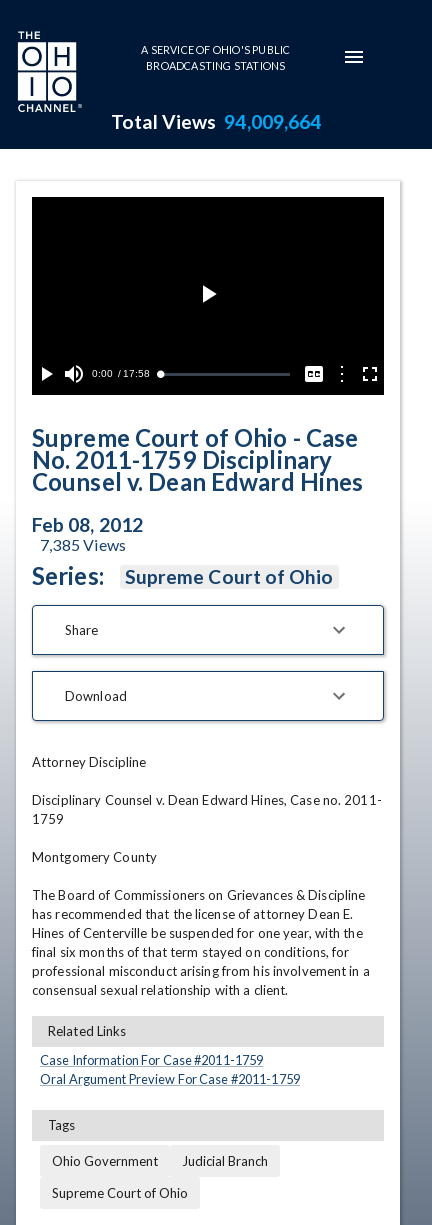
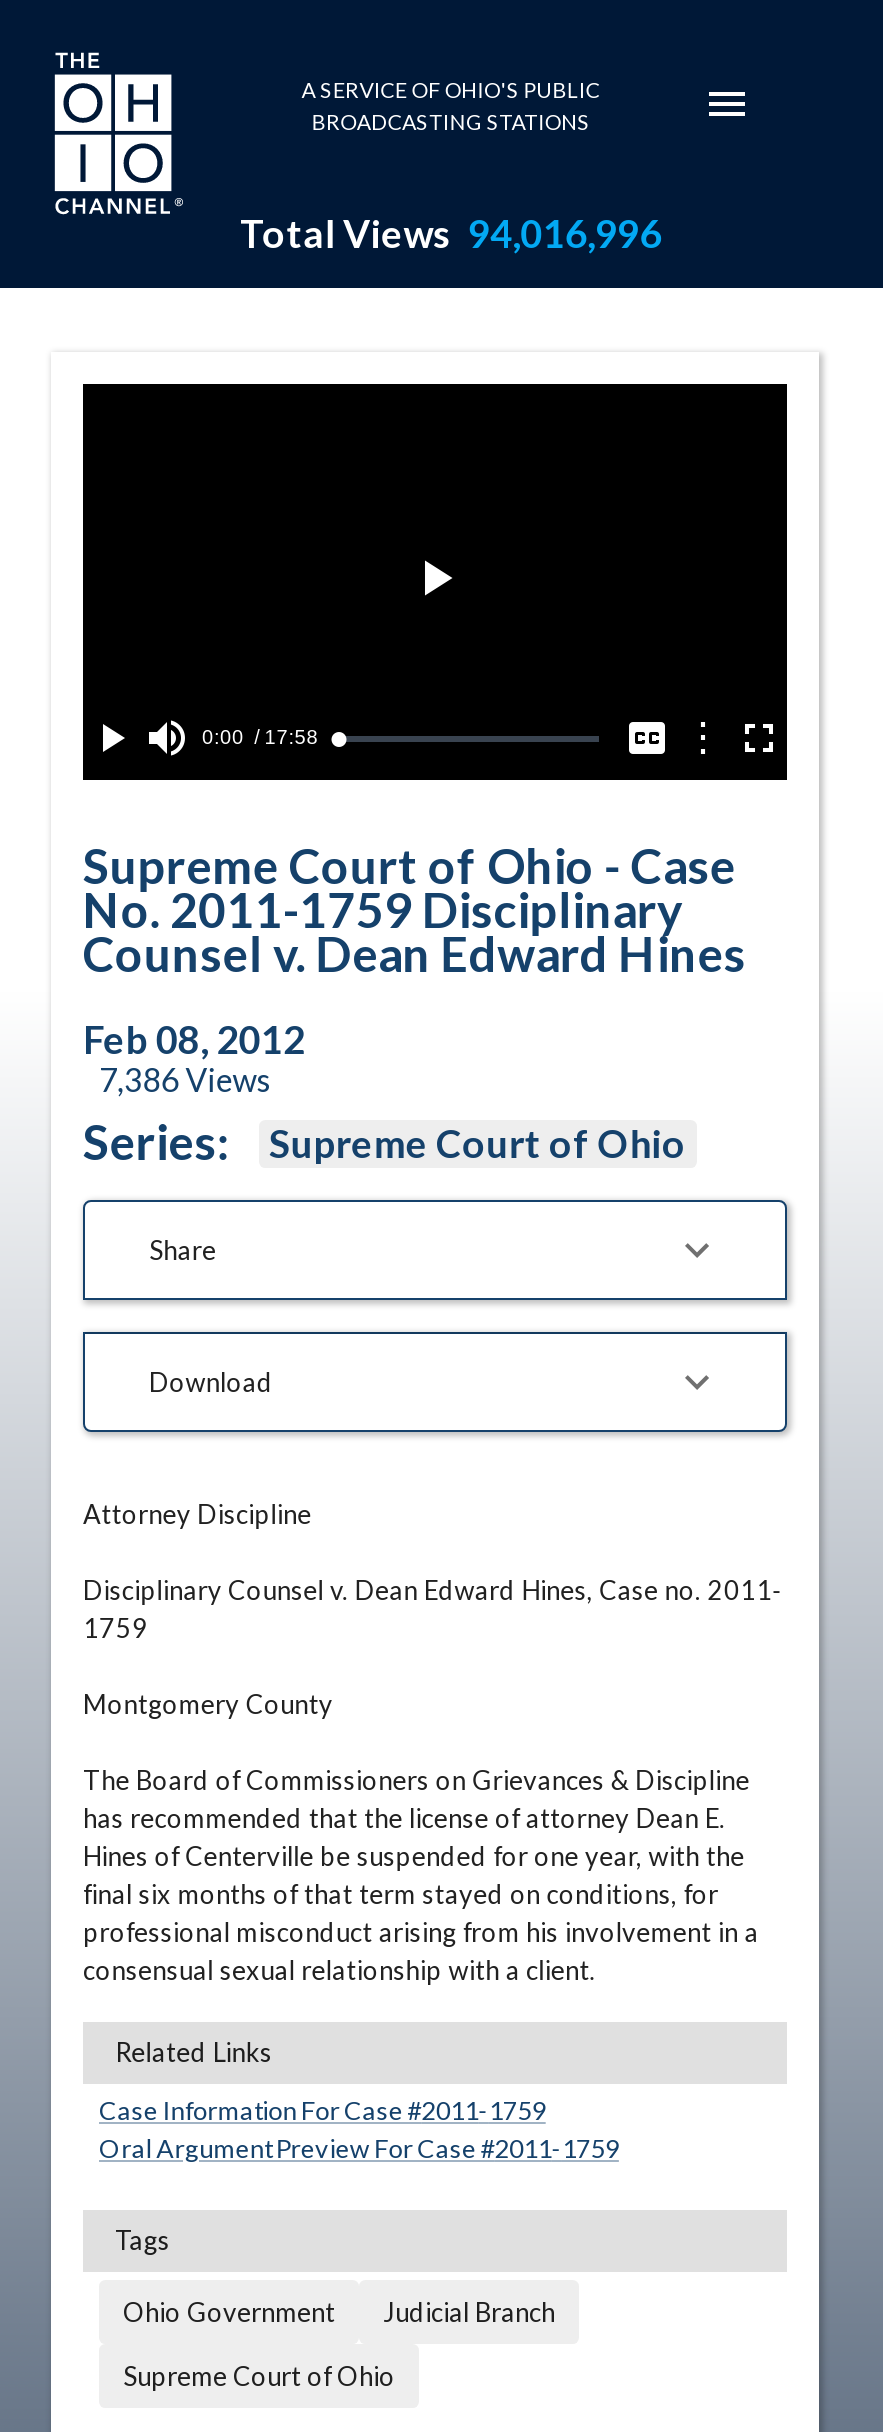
- Total Views 94,009,664
+ Total Views 94,016,996

- 7,385 Views
+ 7,386 Views
